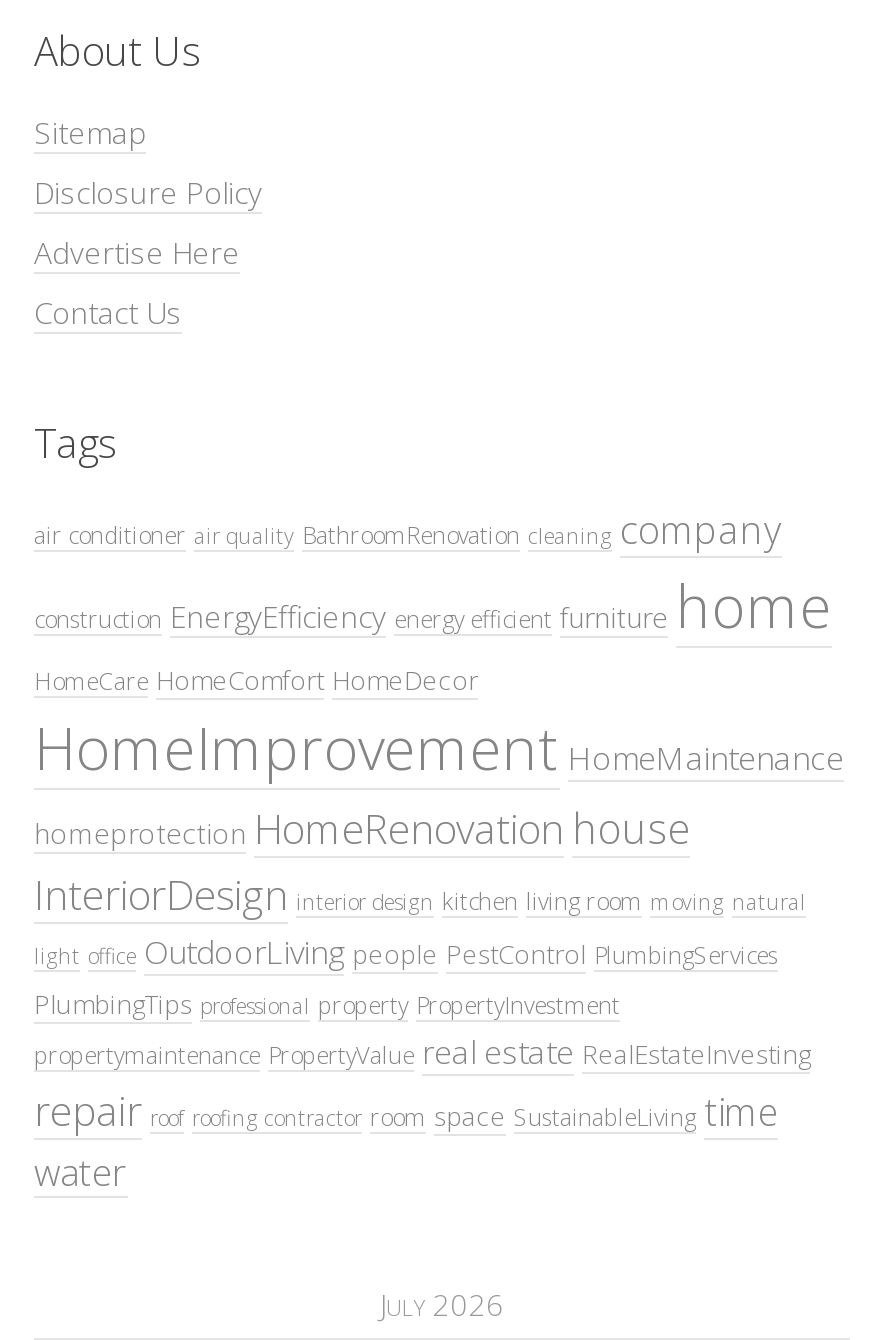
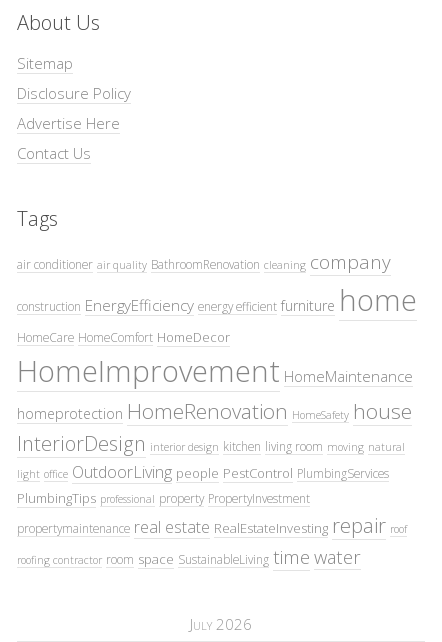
- homeprotection HomeRenovation house
+ homeprotection HomeRenovation HomeSafety house

- propertymaintenance PropertyValue real estate RealEstateInvesting
- repair roof roofing contractor room space SustainableLiving time
- water
+ propertymaintenance real estate RealEstateInvesting repair roof
+ roofing contractor room space SustainableLiving time water
